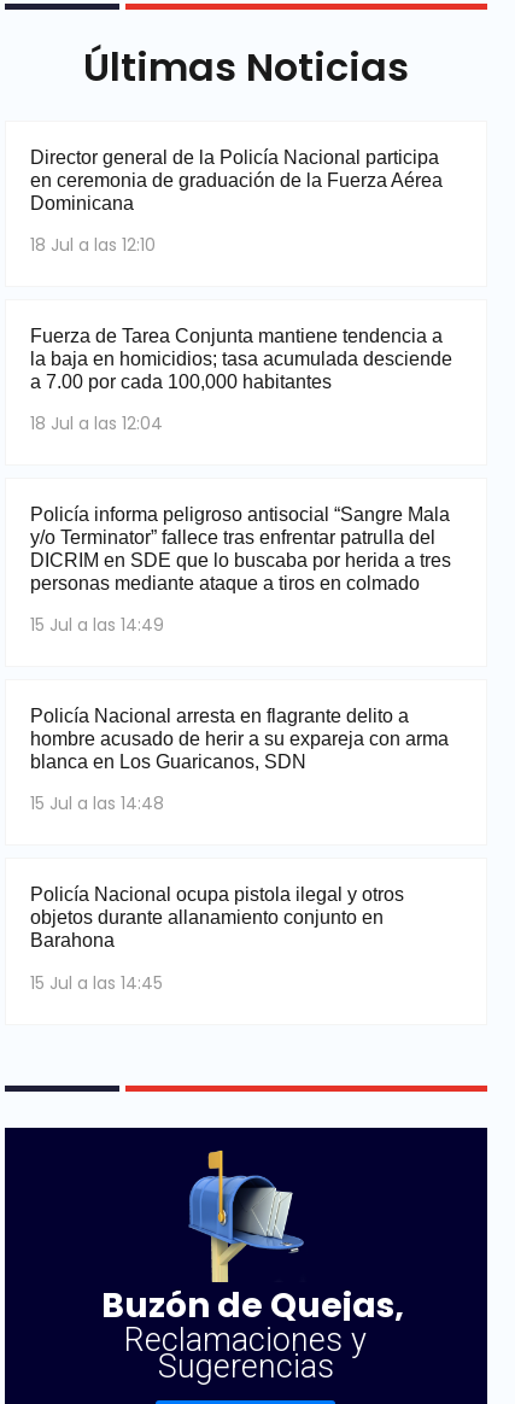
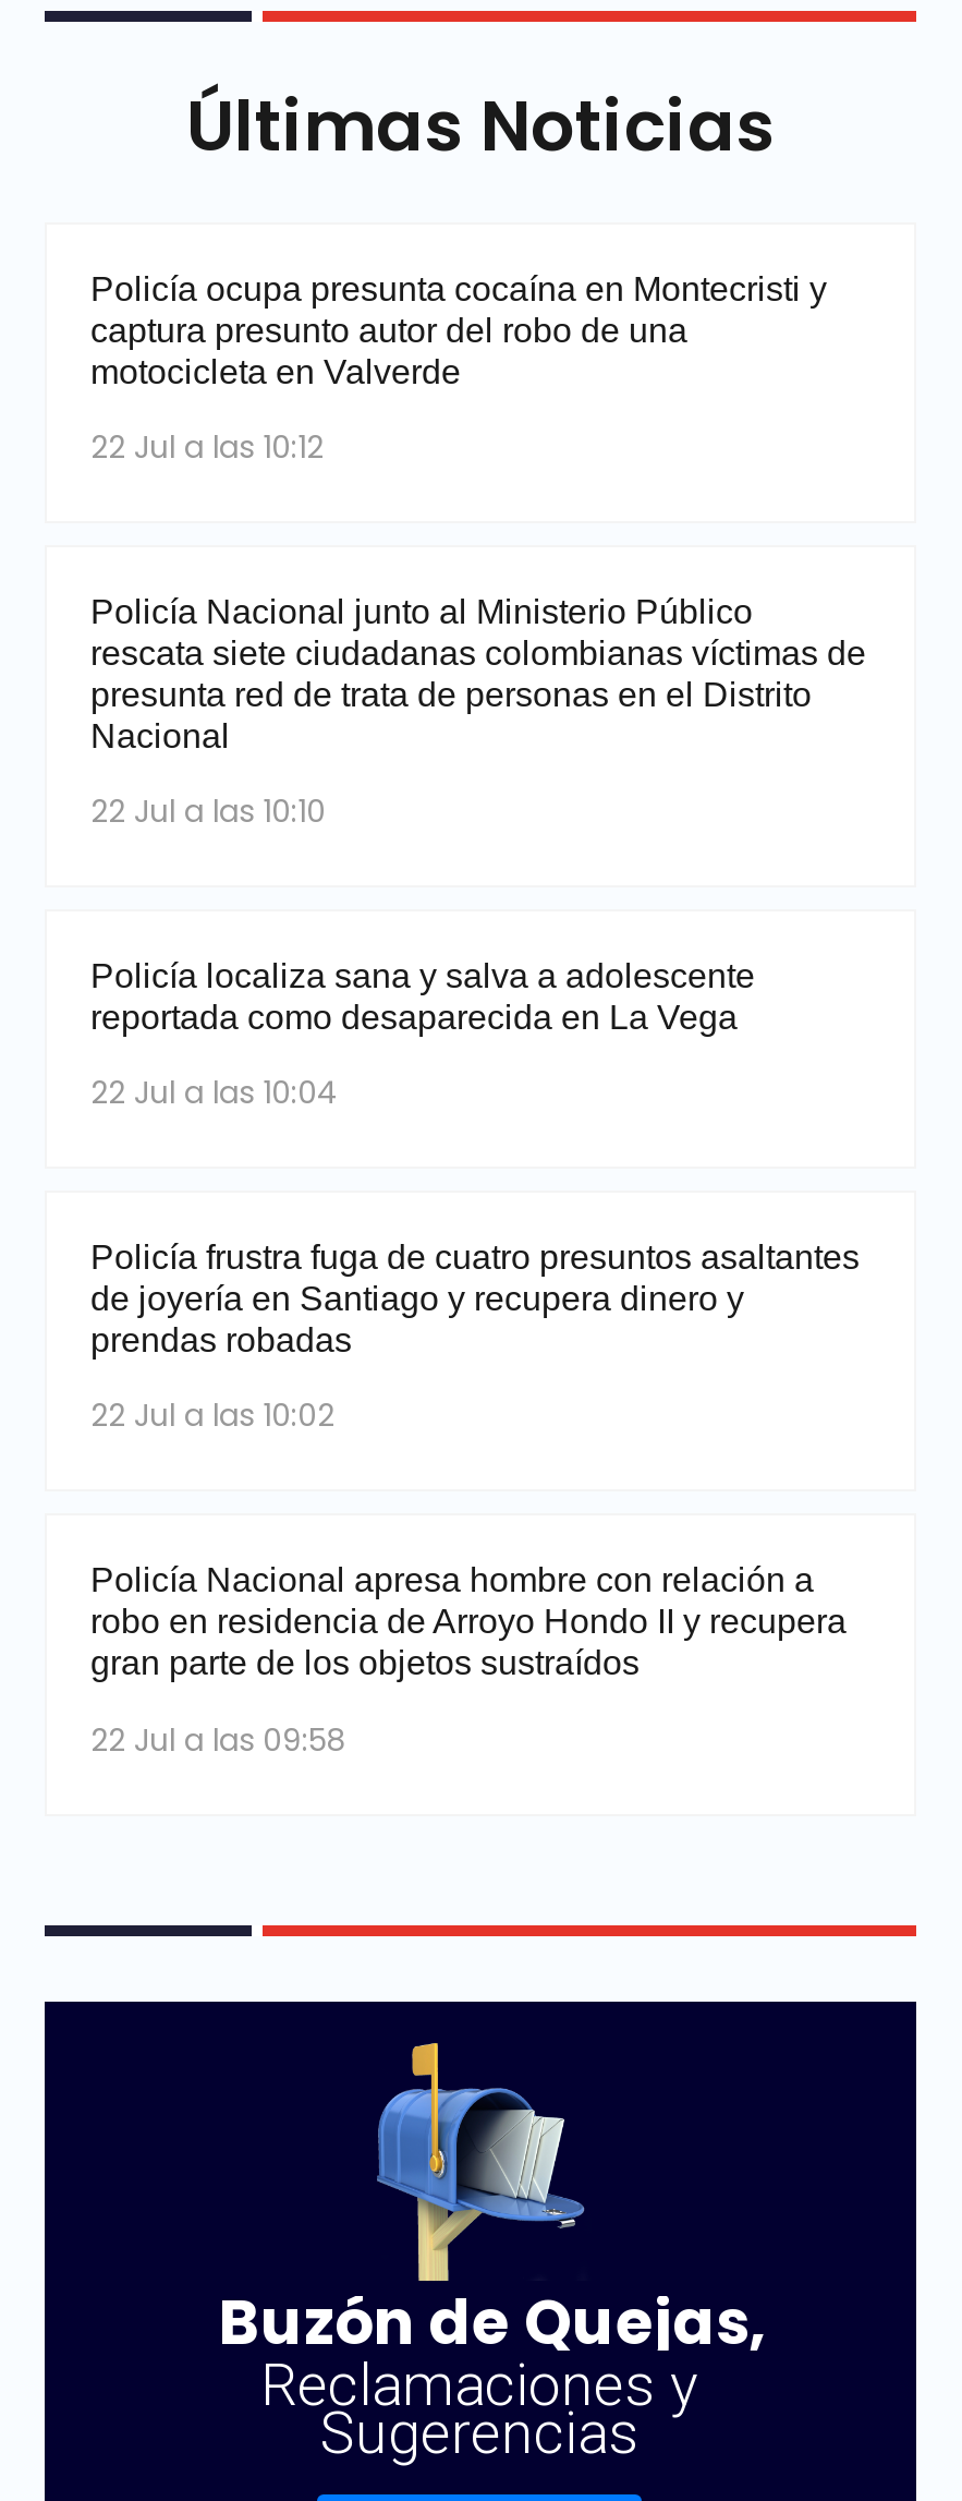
- Director general de la Policía Nacional participa
- en ceremonia de graduación de la Fuerza Aérea
- Dominicana
+ Policía ocupa presunta cocaína en Montecristi y
+ captura presunto autor del robo de una
+ motocicleta en Valverde

- 18 Jul a las 12:10
+ 22 Jul a las 10:12

- Fuerza de Tarea Conjunta mantiene tendencia a
- la baja en homicidios; tasa acumulada desciende
- a 7.00 por cada 100,000 habitantes
+ Policía Nacional junto al Ministerio Público
+ rescata siete ciudadanas colombianas víctimas de
+ presunta red de trata de personas en el Distrito
+ Nacional

- 18 Jul a las 12:04
+ 22 Jul a las 10:10

- Policía informa peligroso antisocial “Sangre Mala
- y/o Terminator” fallece tras enfrentar patrulla del
- DICRIM en SDE que lo buscaba por herida a tres
- personas mediante ataque a tiros en colmado
+ Policía localiza sana y salva a adolescente
+ reportada como desaparecida en La Vega

- 15 Jul a las 14:49
+ 22 Jul a las 10:04

- Policía Nacional arresta en flagrante delito a
- hombre acusado de herir a su expareja con arma
- blanca en Los Guaricanos, SDN
+ Policía frustra fuga de cuatro presuntos asaltantes
+ de joyería en Santiago y recupera dinero y
+ prendas robadas

- 15 Jul a las 14:48
+ 22 Jul a las 10:02

- Policía Nacional ocupa pistola ilegal y otros
- objetos durante allanamiento conjunto en
- Barahona
+ Policía Nacional apresa hombre con relación a
+ robo en residencia de Arroyo Hondo II y recupera
+ gran parte de los objetos sustraídos

- 15 Jul a las 14:45
+ 22 Jul a las 09:58
